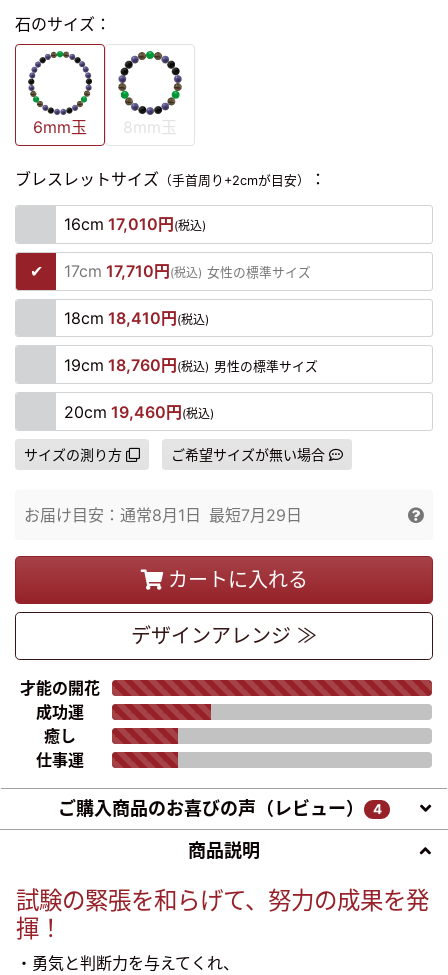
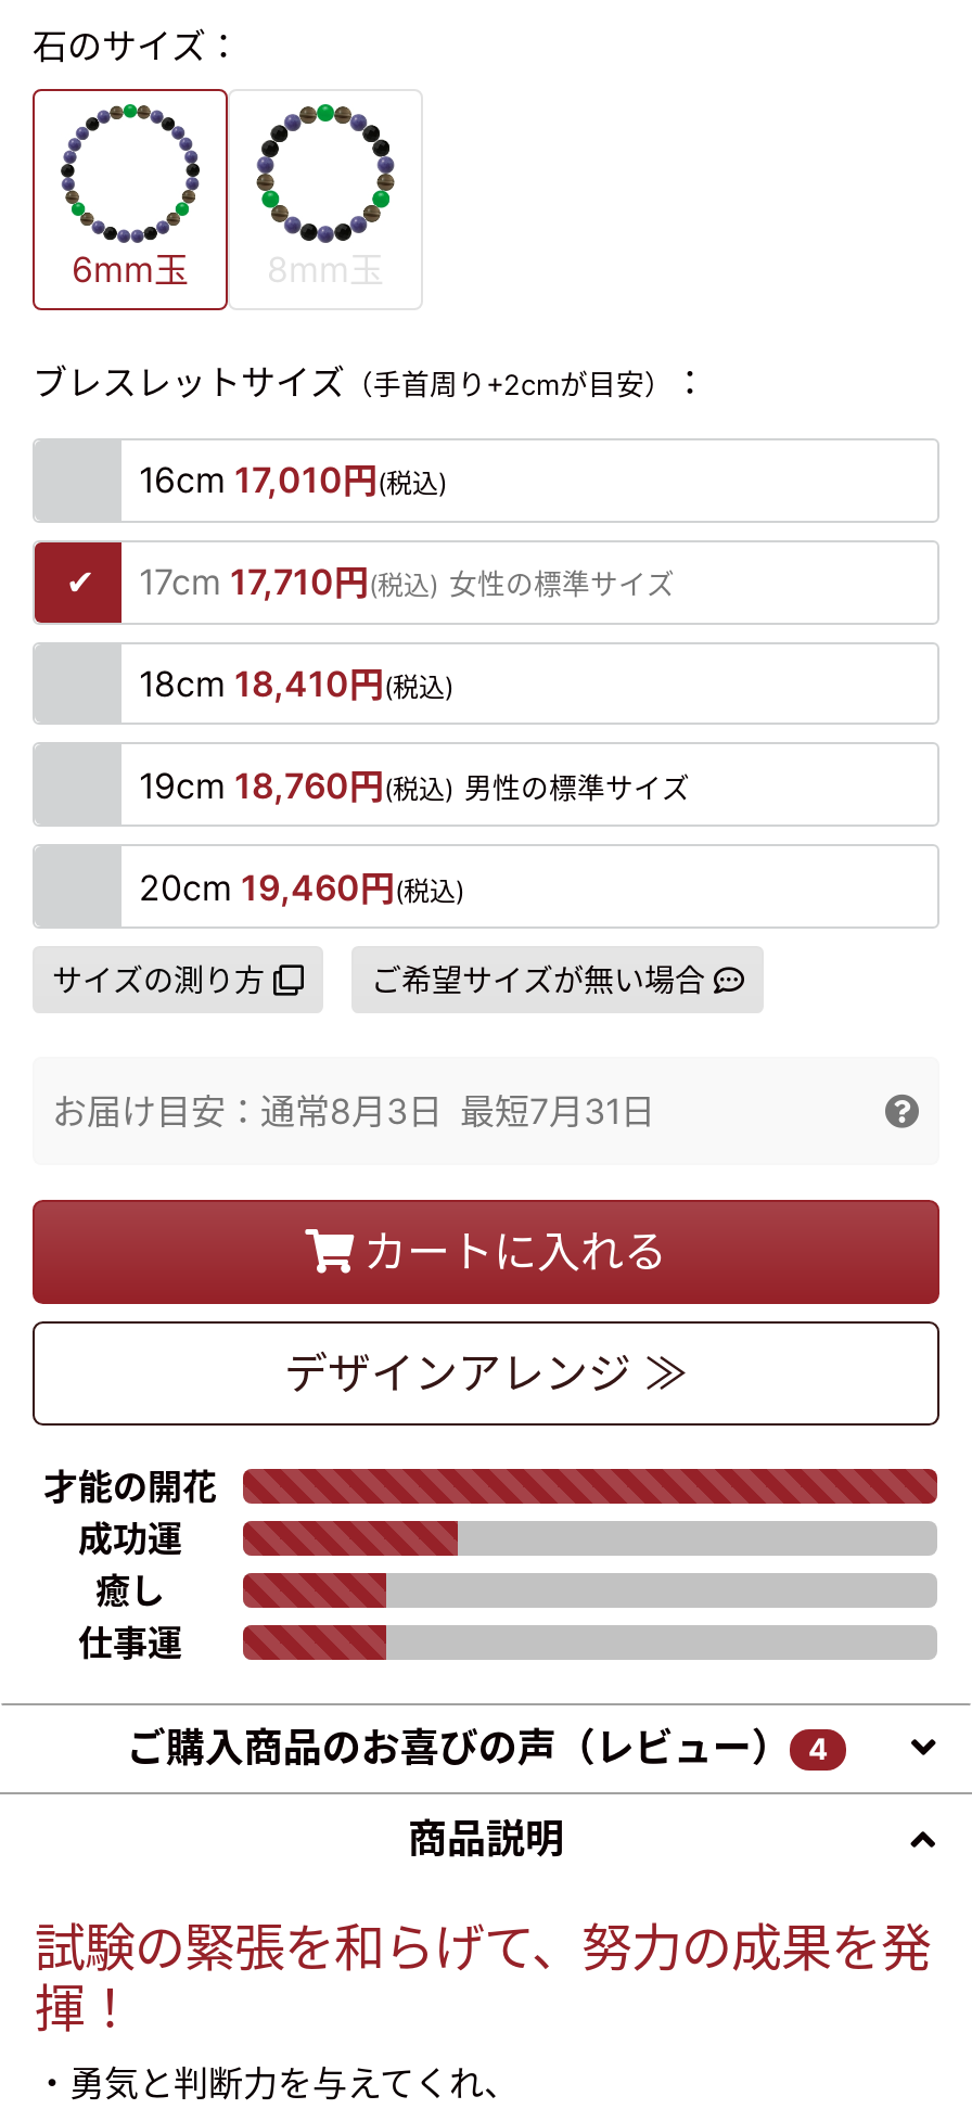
- お届け目安：通常8月1日最短7月29日
+ お届け目安：通常8月3日最短7月31日
